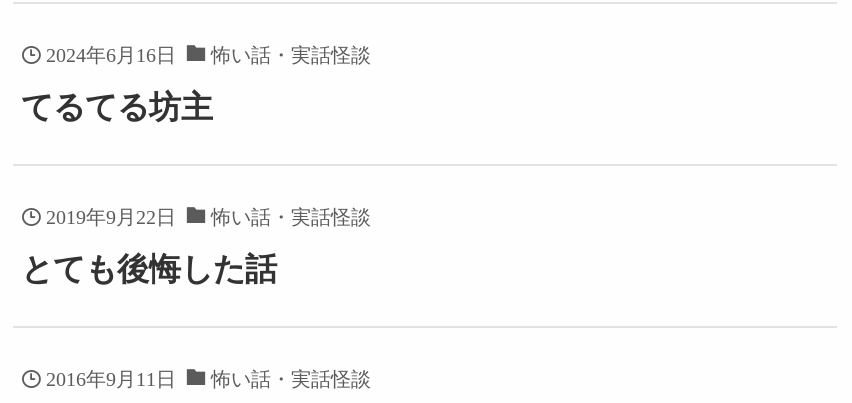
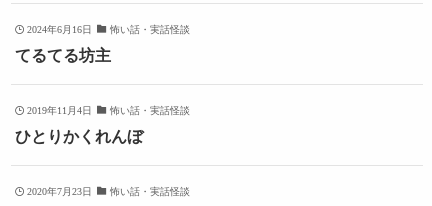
- 2019年9月22日 怖い話・実話怪談
+ 2019年11月4日 怖い話・実話怪談

- とても後悔した話
+ ひとりかくれんぼ

- 2016年9月11日 怖い話・実話怪談
+ 2020年7月23日 怖い話・実話怪談
